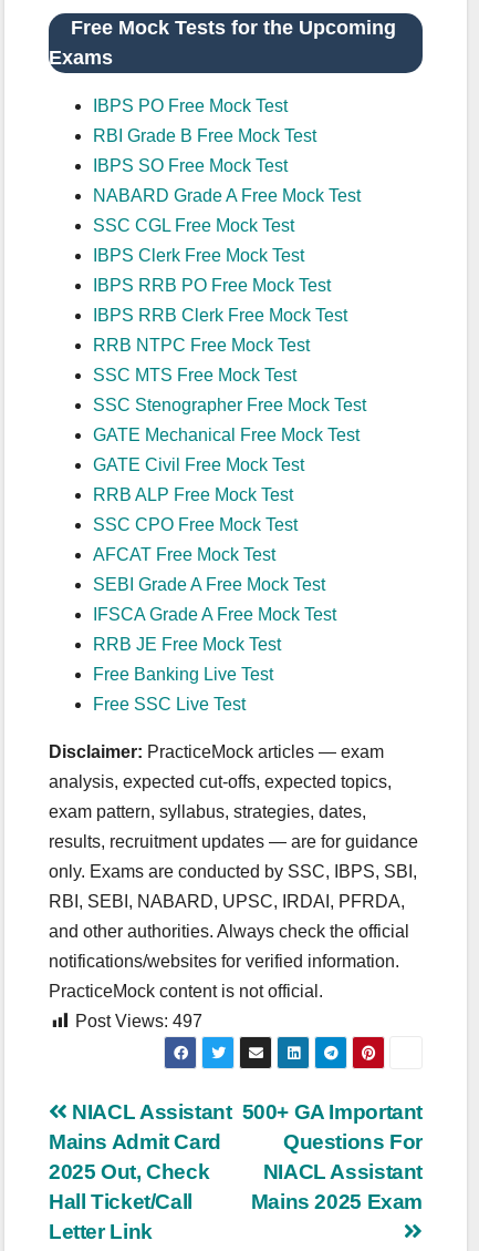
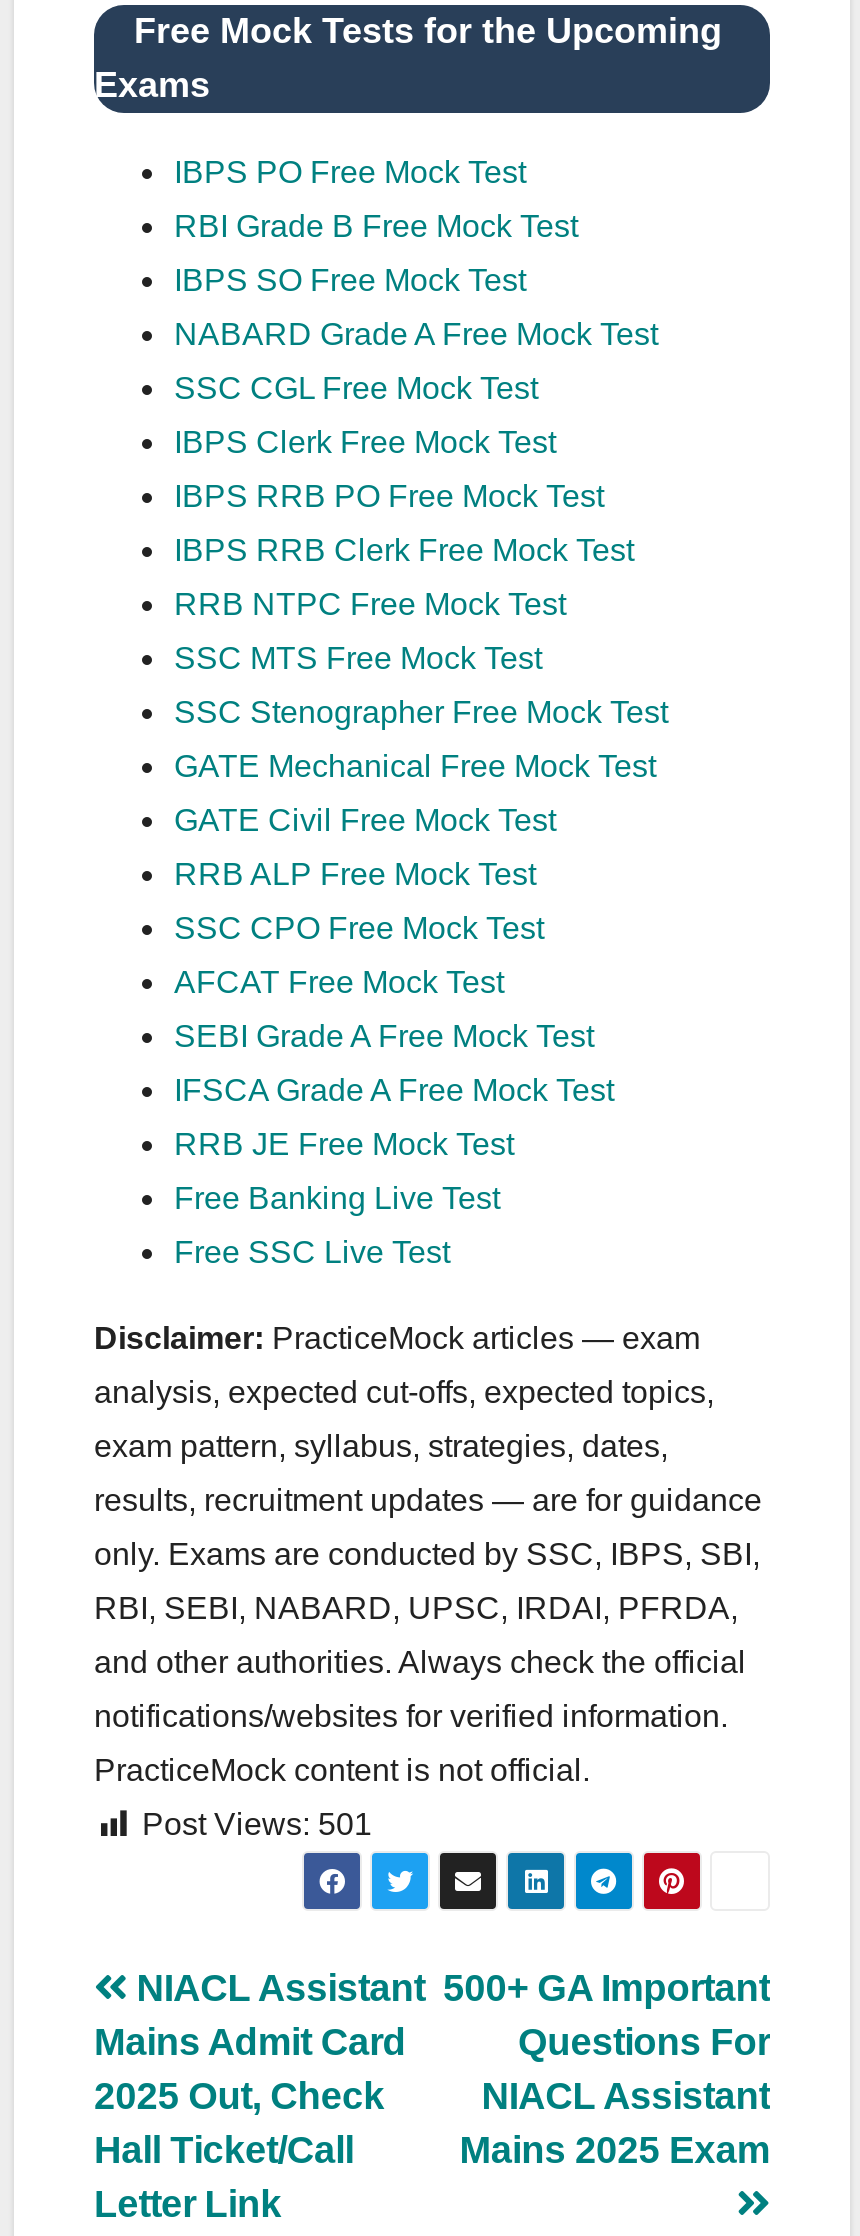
- Post Views: 497
+ Post Views: 501
